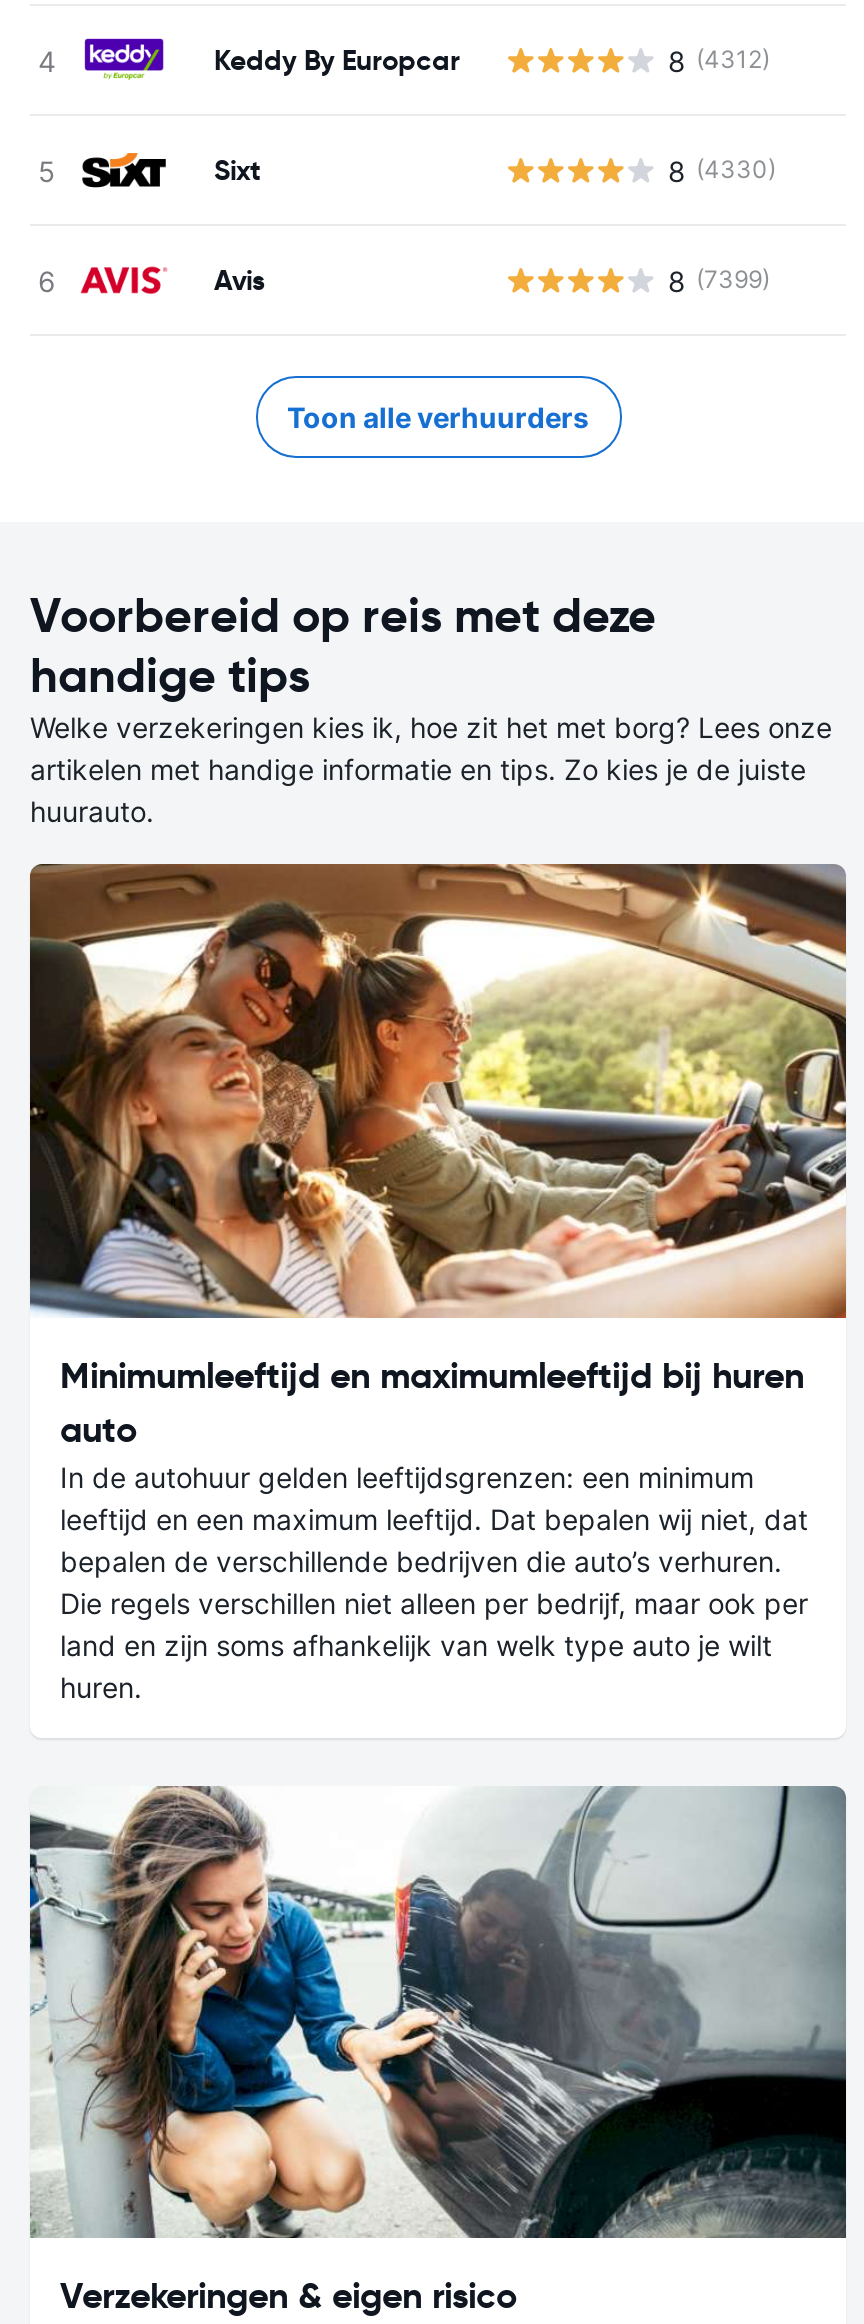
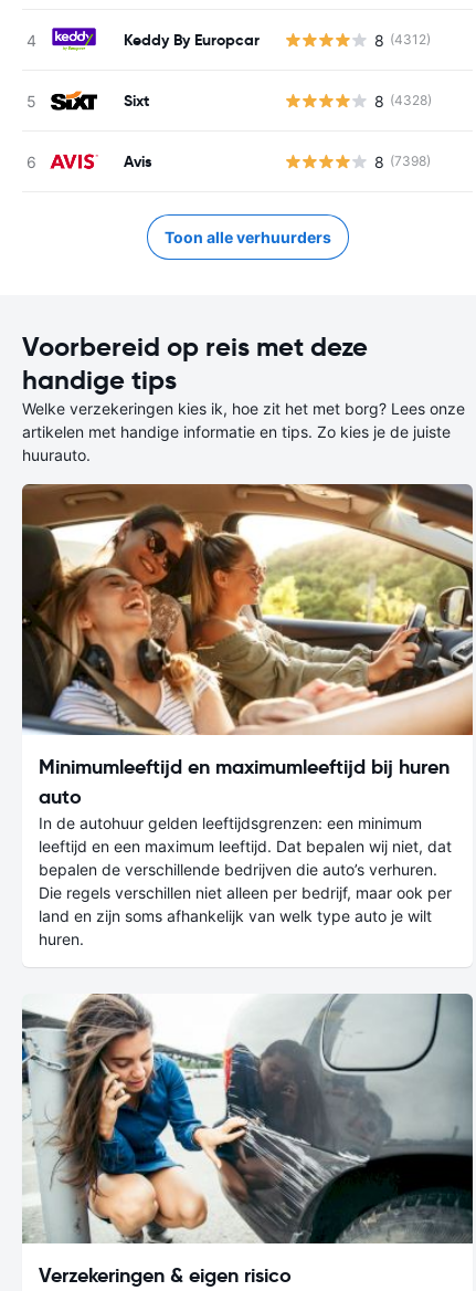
- 8 (4330)
+ 8 (4328)

- 8 (7399)
+ 8 (7398)
